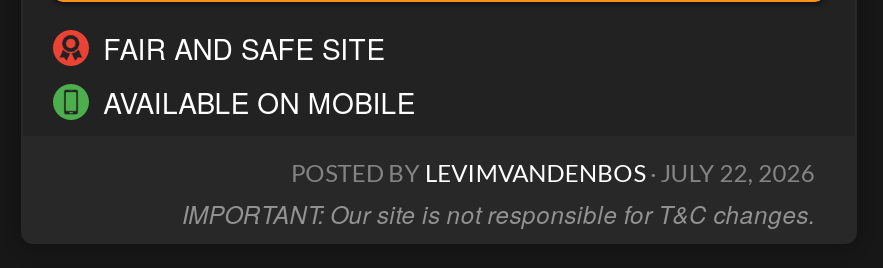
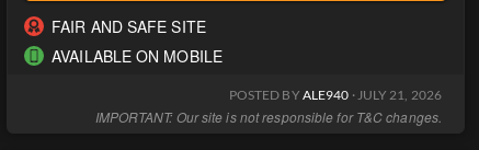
- POSTED BY LEVIMVANDENBOS · JULY 22, 2026
+ POSTED BY ALE940 · JULY 21, 2026
